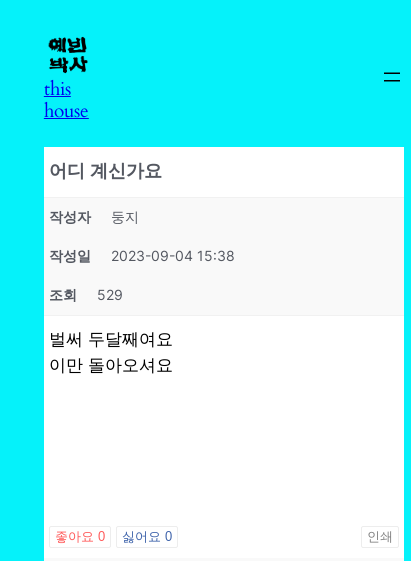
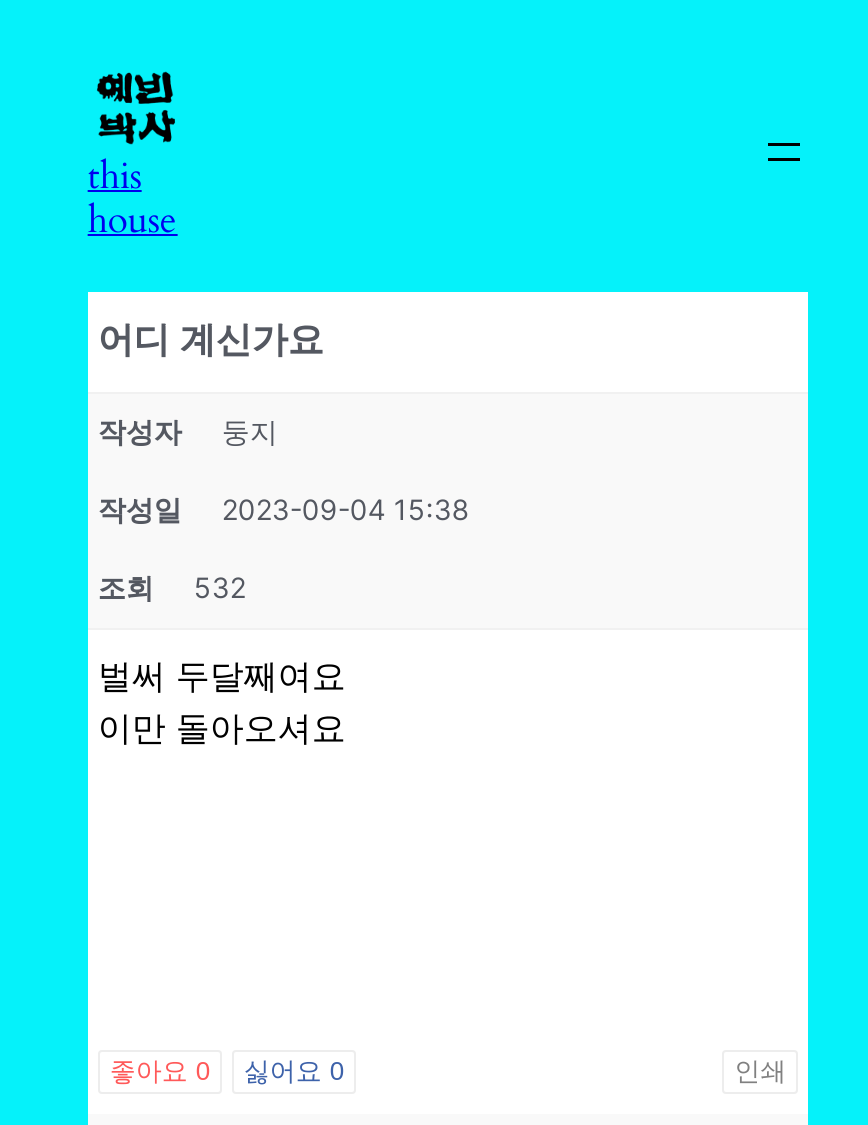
- 조회 529
+ 조회 532
